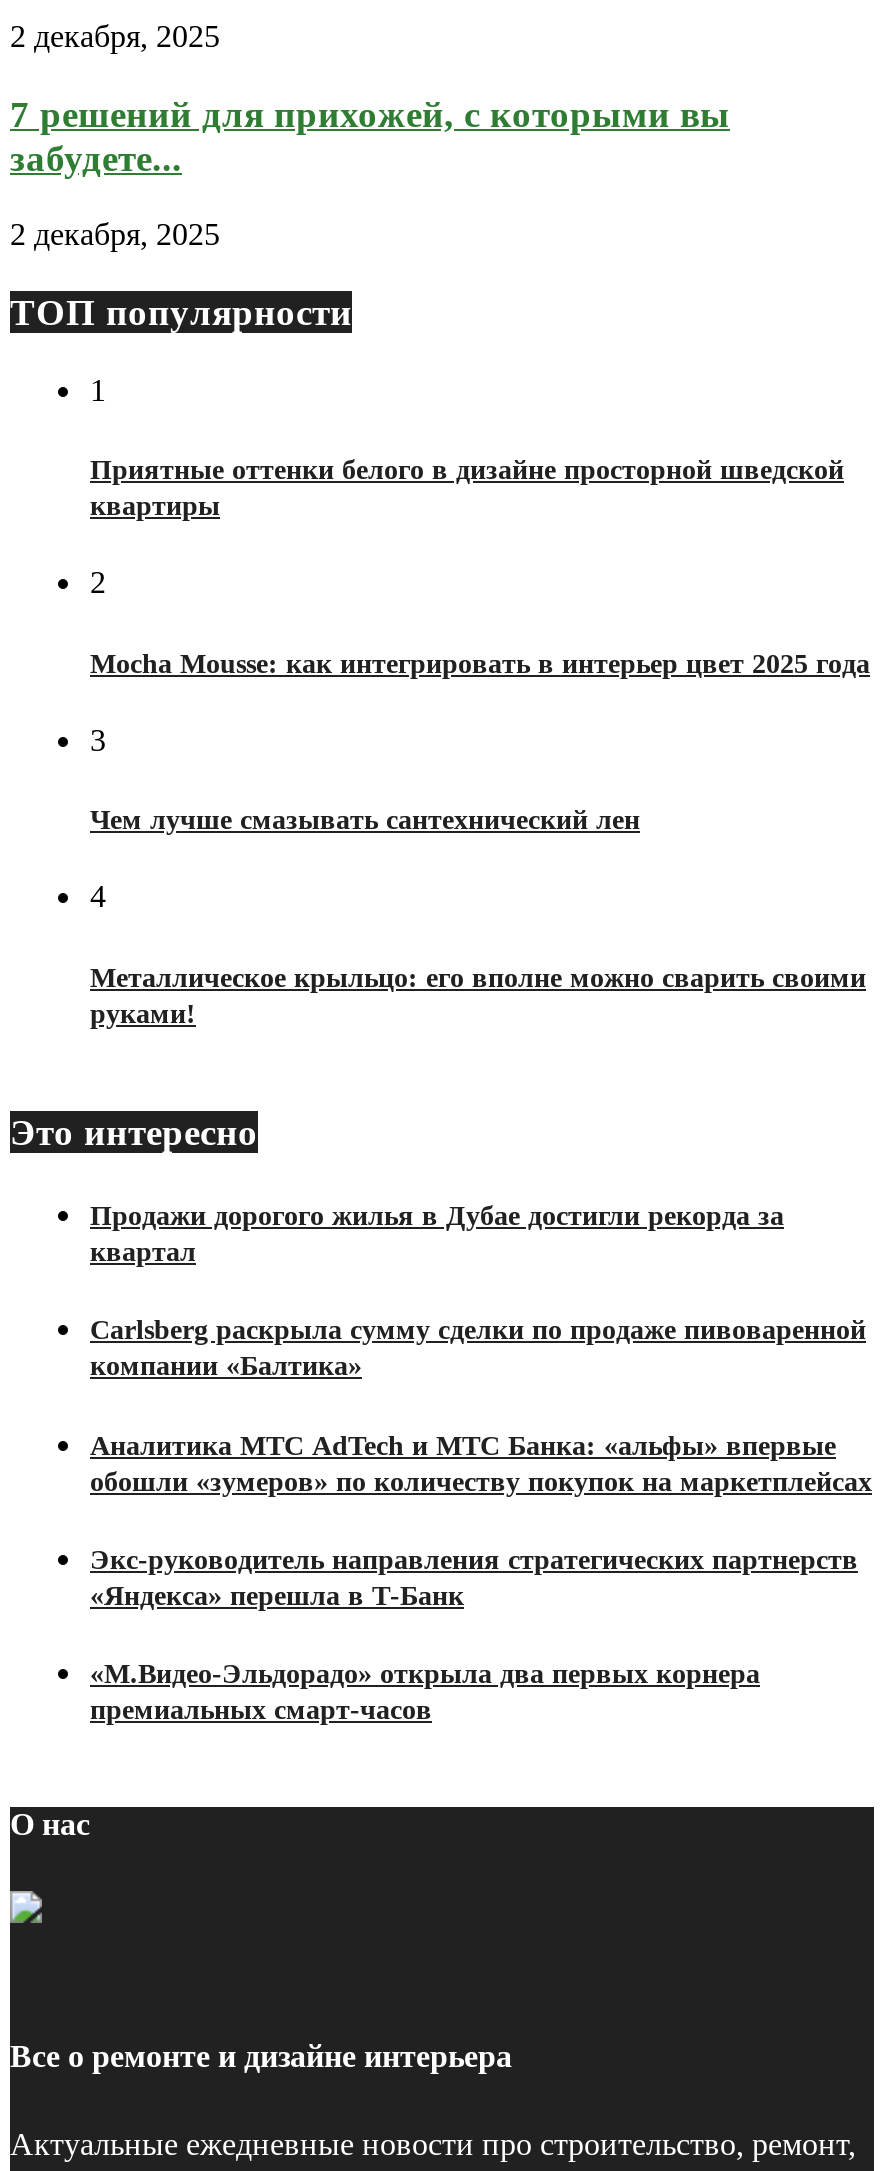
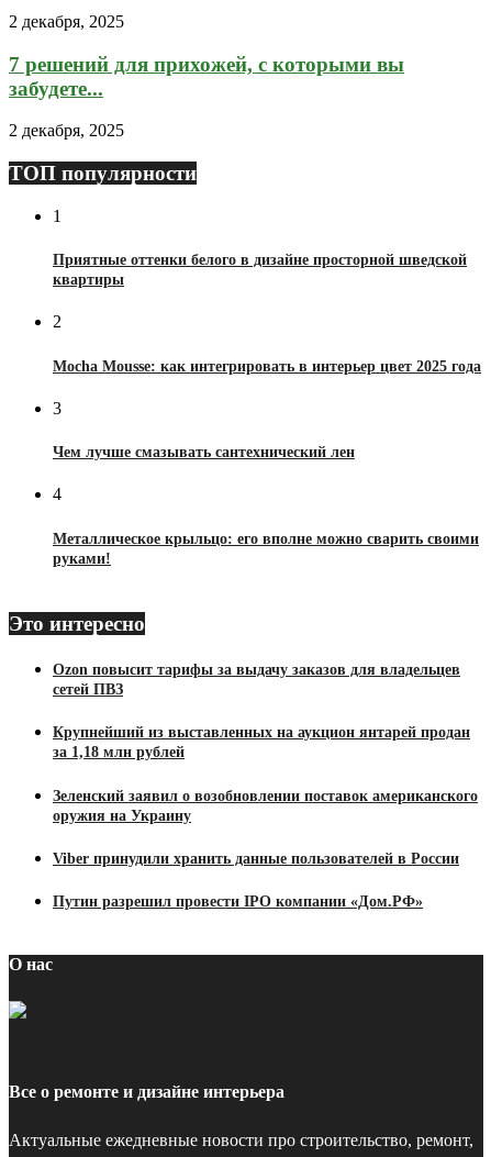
- Продажи дорогого жилья в Дубае достигли рекорда за
- квартал
+ Ozon повысит тарифы за выдачу заказов для владельцев
+ сетей ПВЗ

- Carlsberg раскрыла сумму сделки по продаже пивоваренной
- компании «Балтика»
+ Крупнейший из выставленных на аукцион янтарей продан
+ за 1,18 млн рублей

- Аналитика МТС AdTech и МТС Банка: «альфы» впервые
- обошли «зумеров» по количеству покупок на маркетплейсах
+ Зеленский заявил о возобновлении поставок американского
+ оружия на Украину

- Экс-руководитель направления стратегических партнерств
- «Яндекса» перешла в Т-Банк
+ Viber принудили хранить данные пользователей в России

- «М.Видео-Эльдорадо» открыла два первых корнера
- премиальных смарт-часов
+ Путин разрешил провести IPO компании «Дом.РФ»
